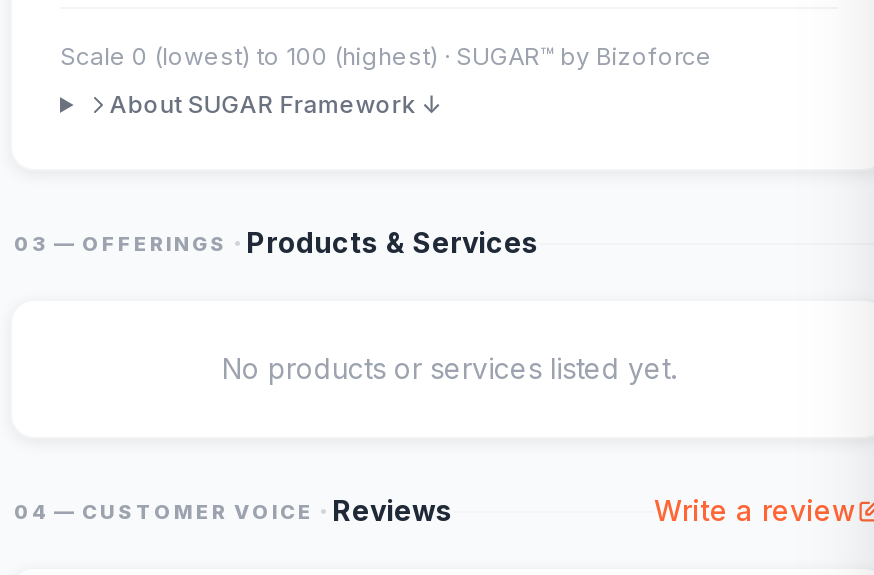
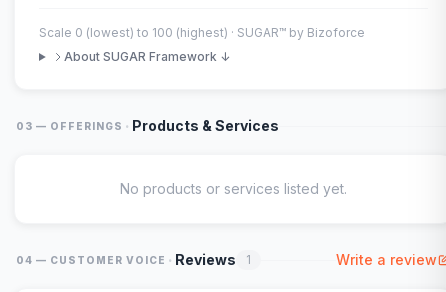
+ 1
